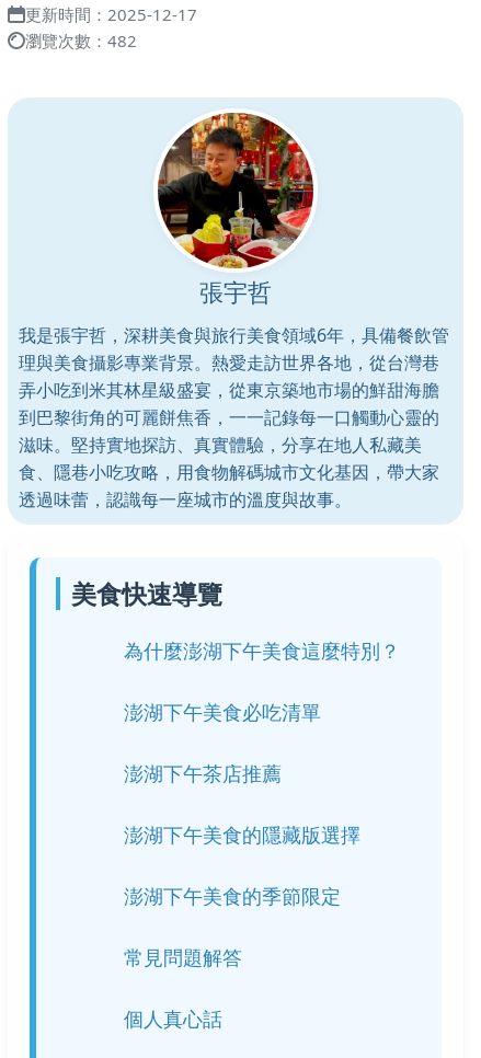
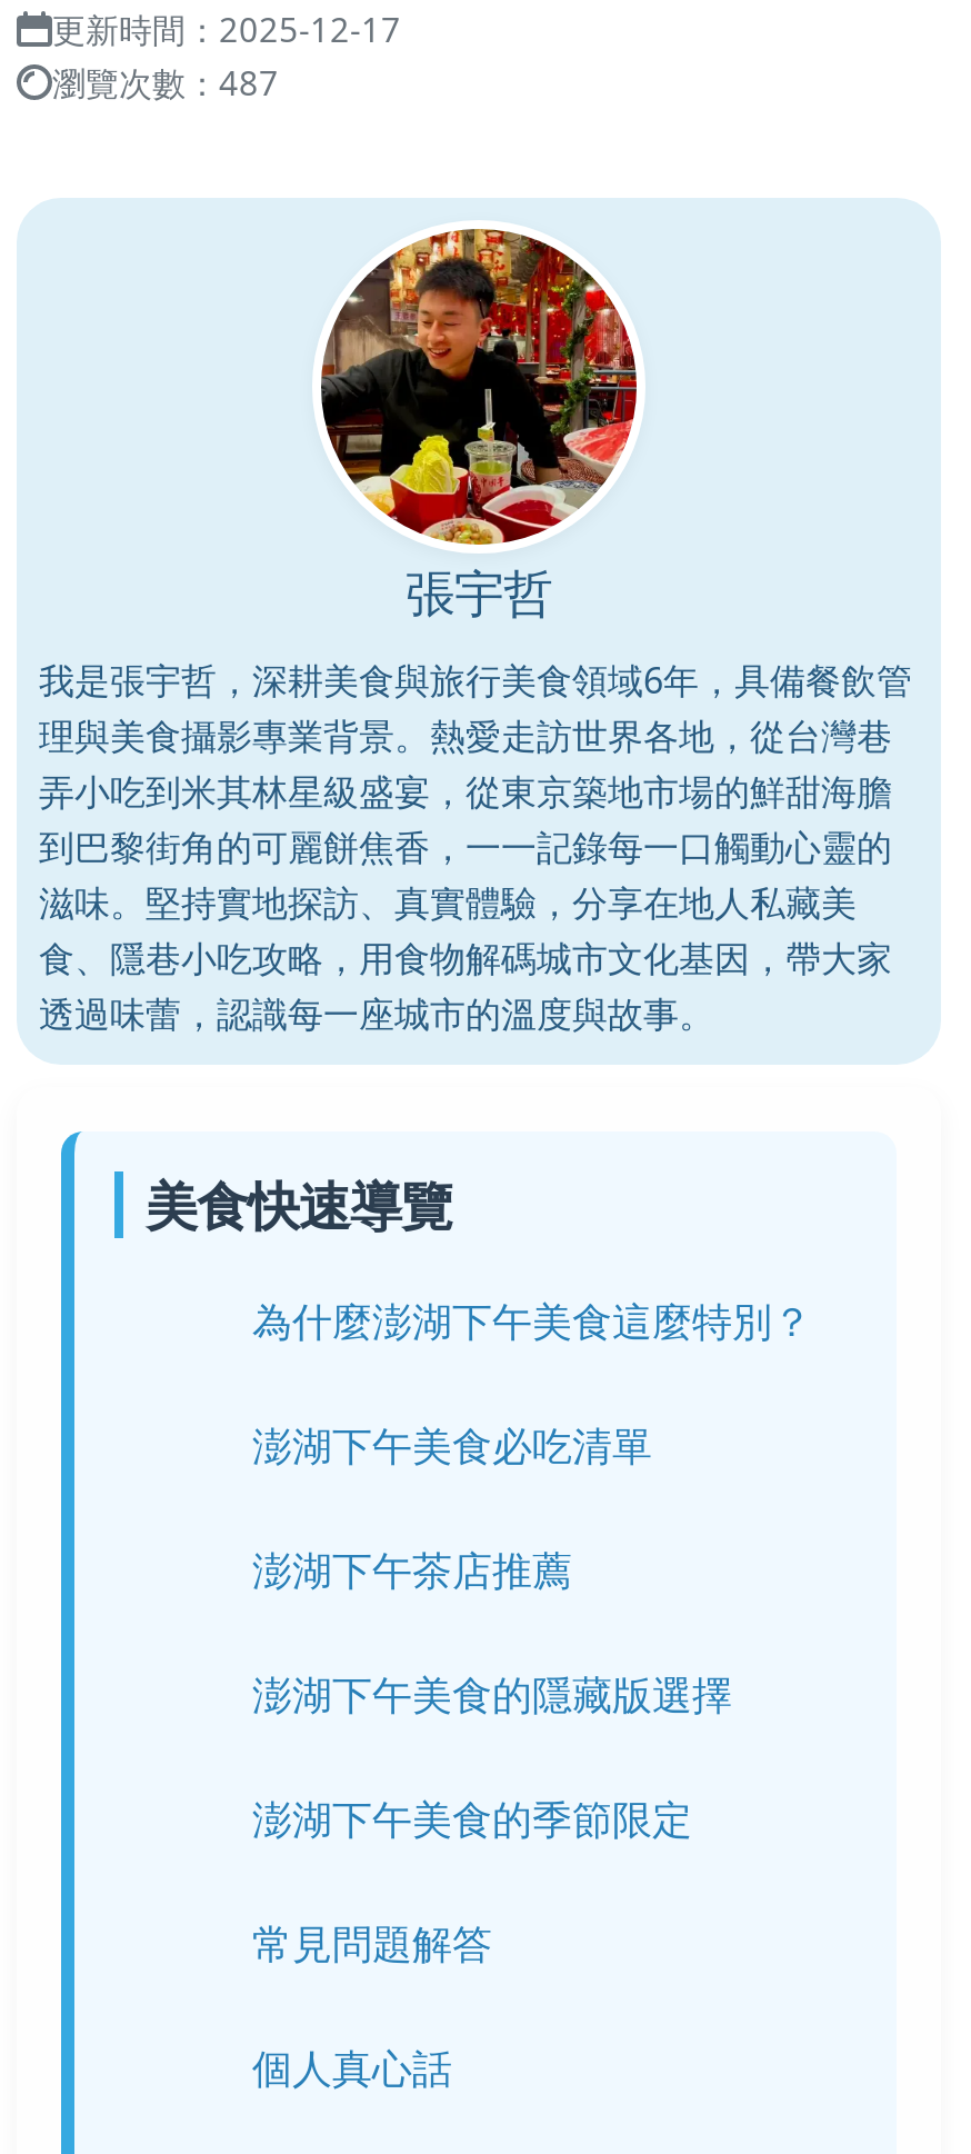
- 瀏覽次數：482
+ 瀏覽次數：487
